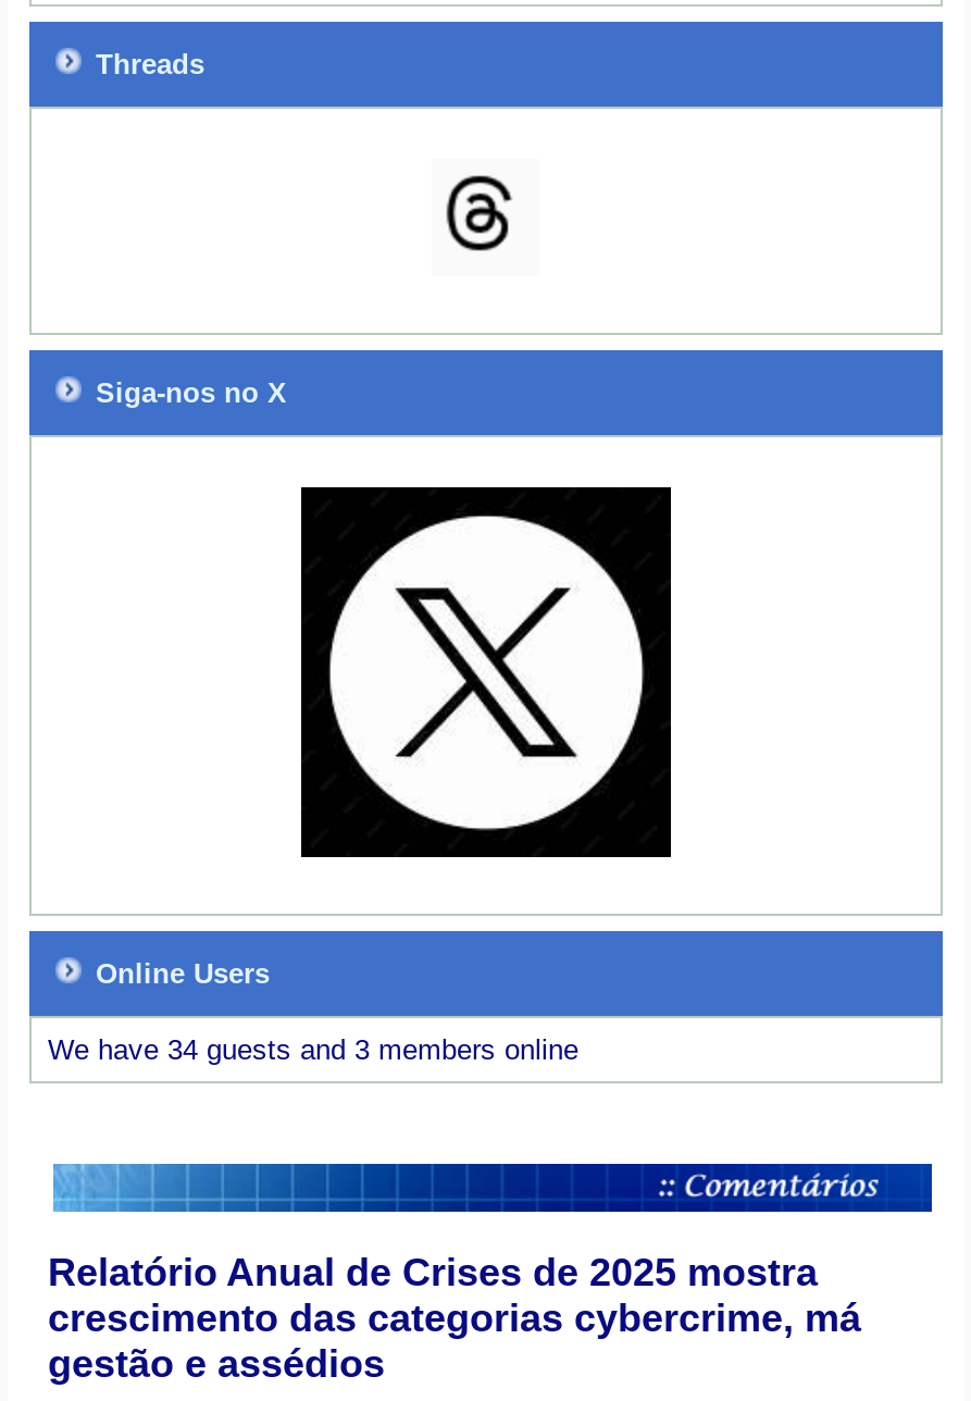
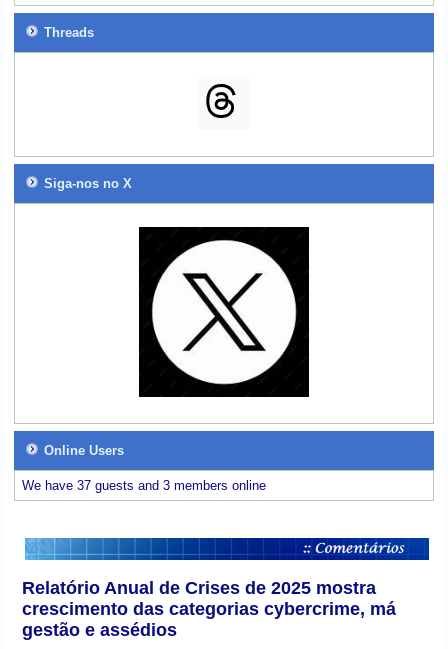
- We have 34 guests and 3 members online
+ We have 37 guests and 3 members online
